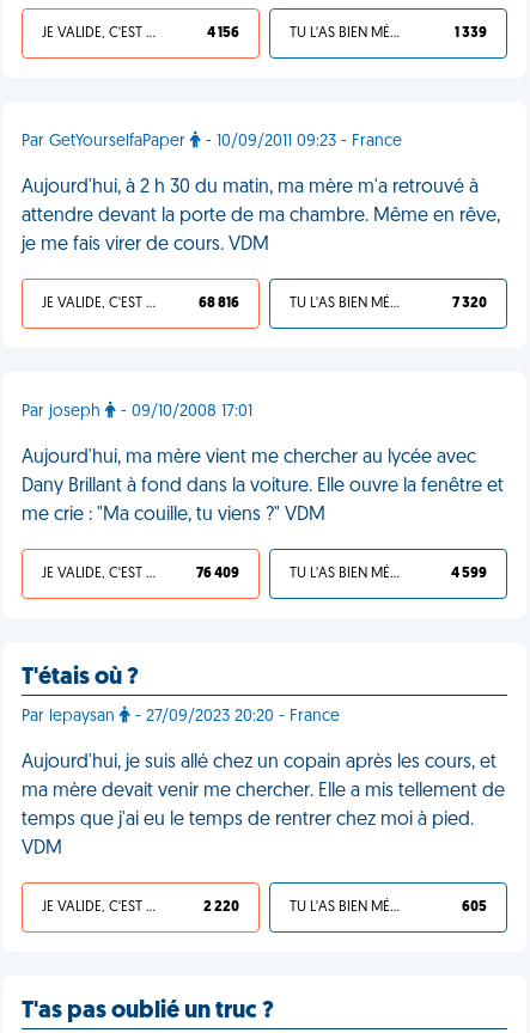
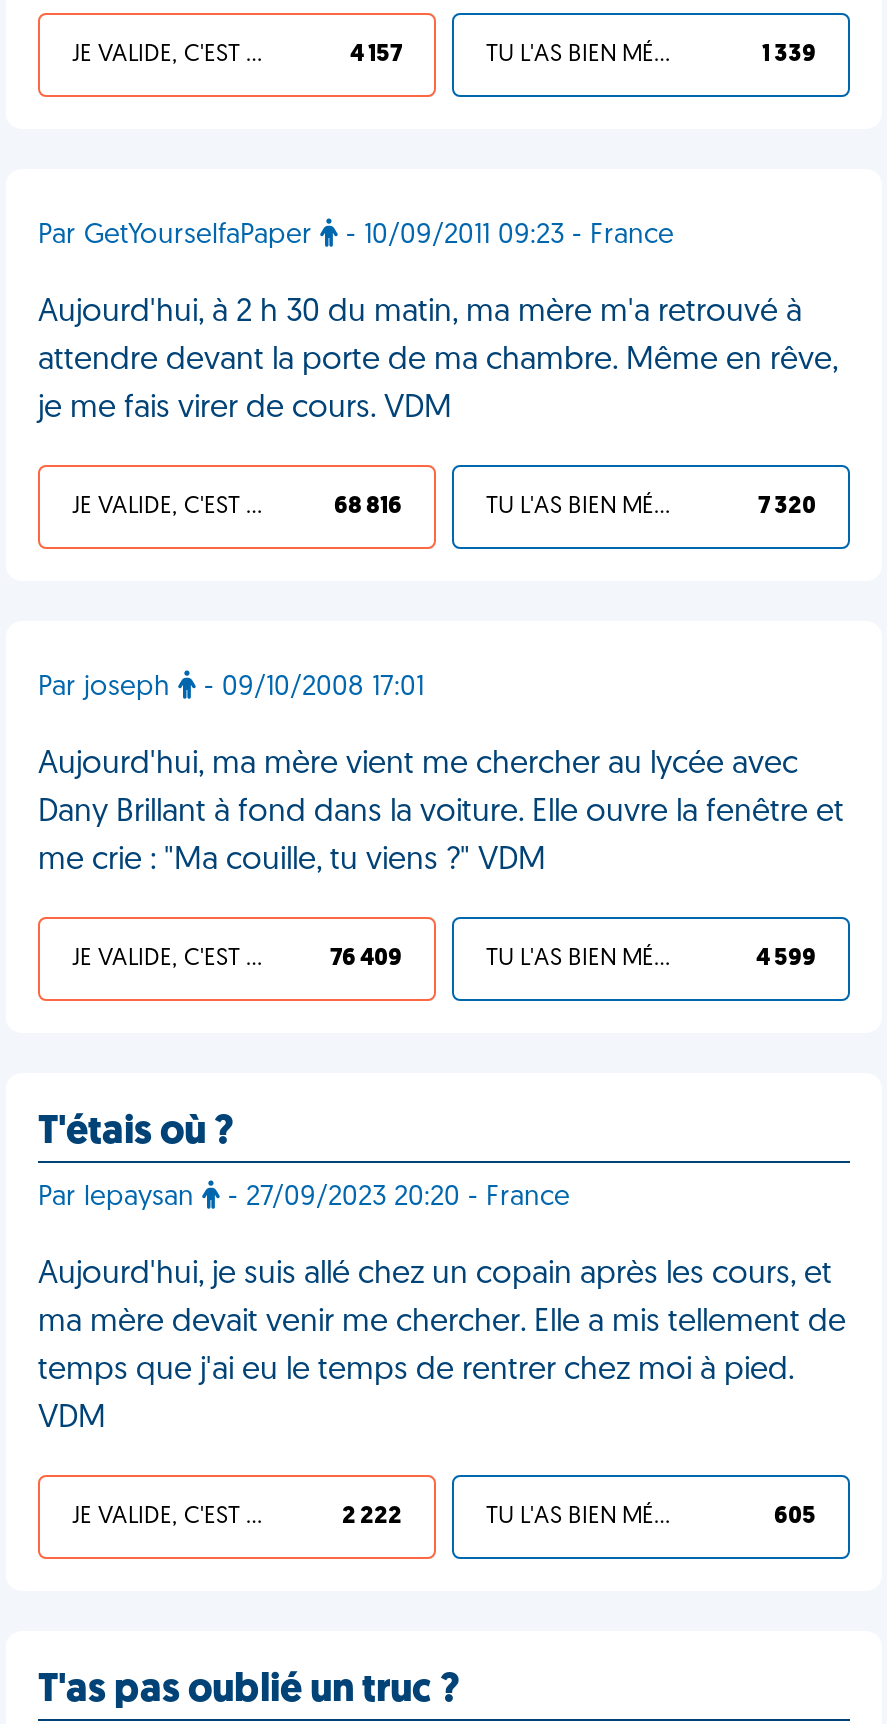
- 4 156
+ 4 157

- 2 220
+ 2 222
